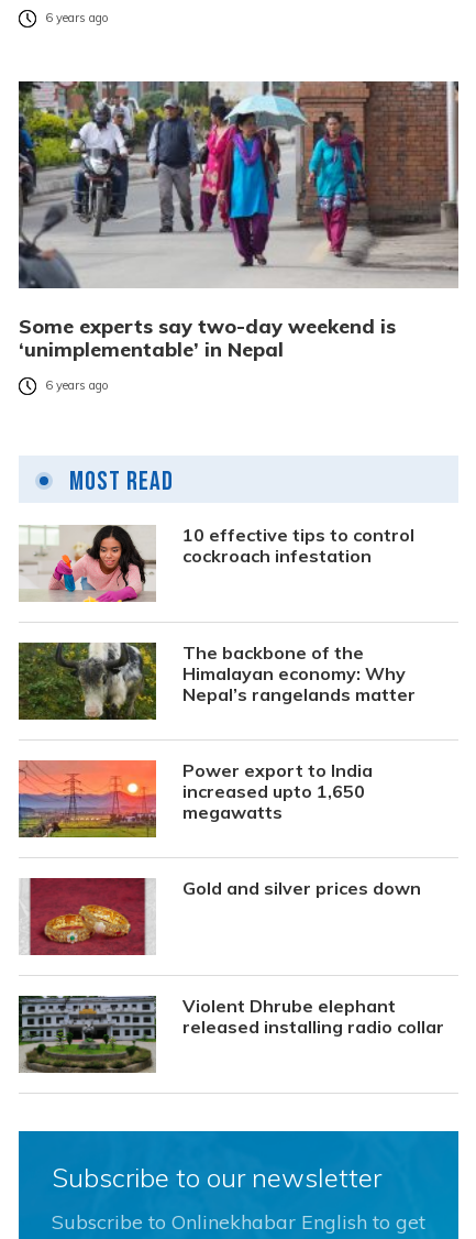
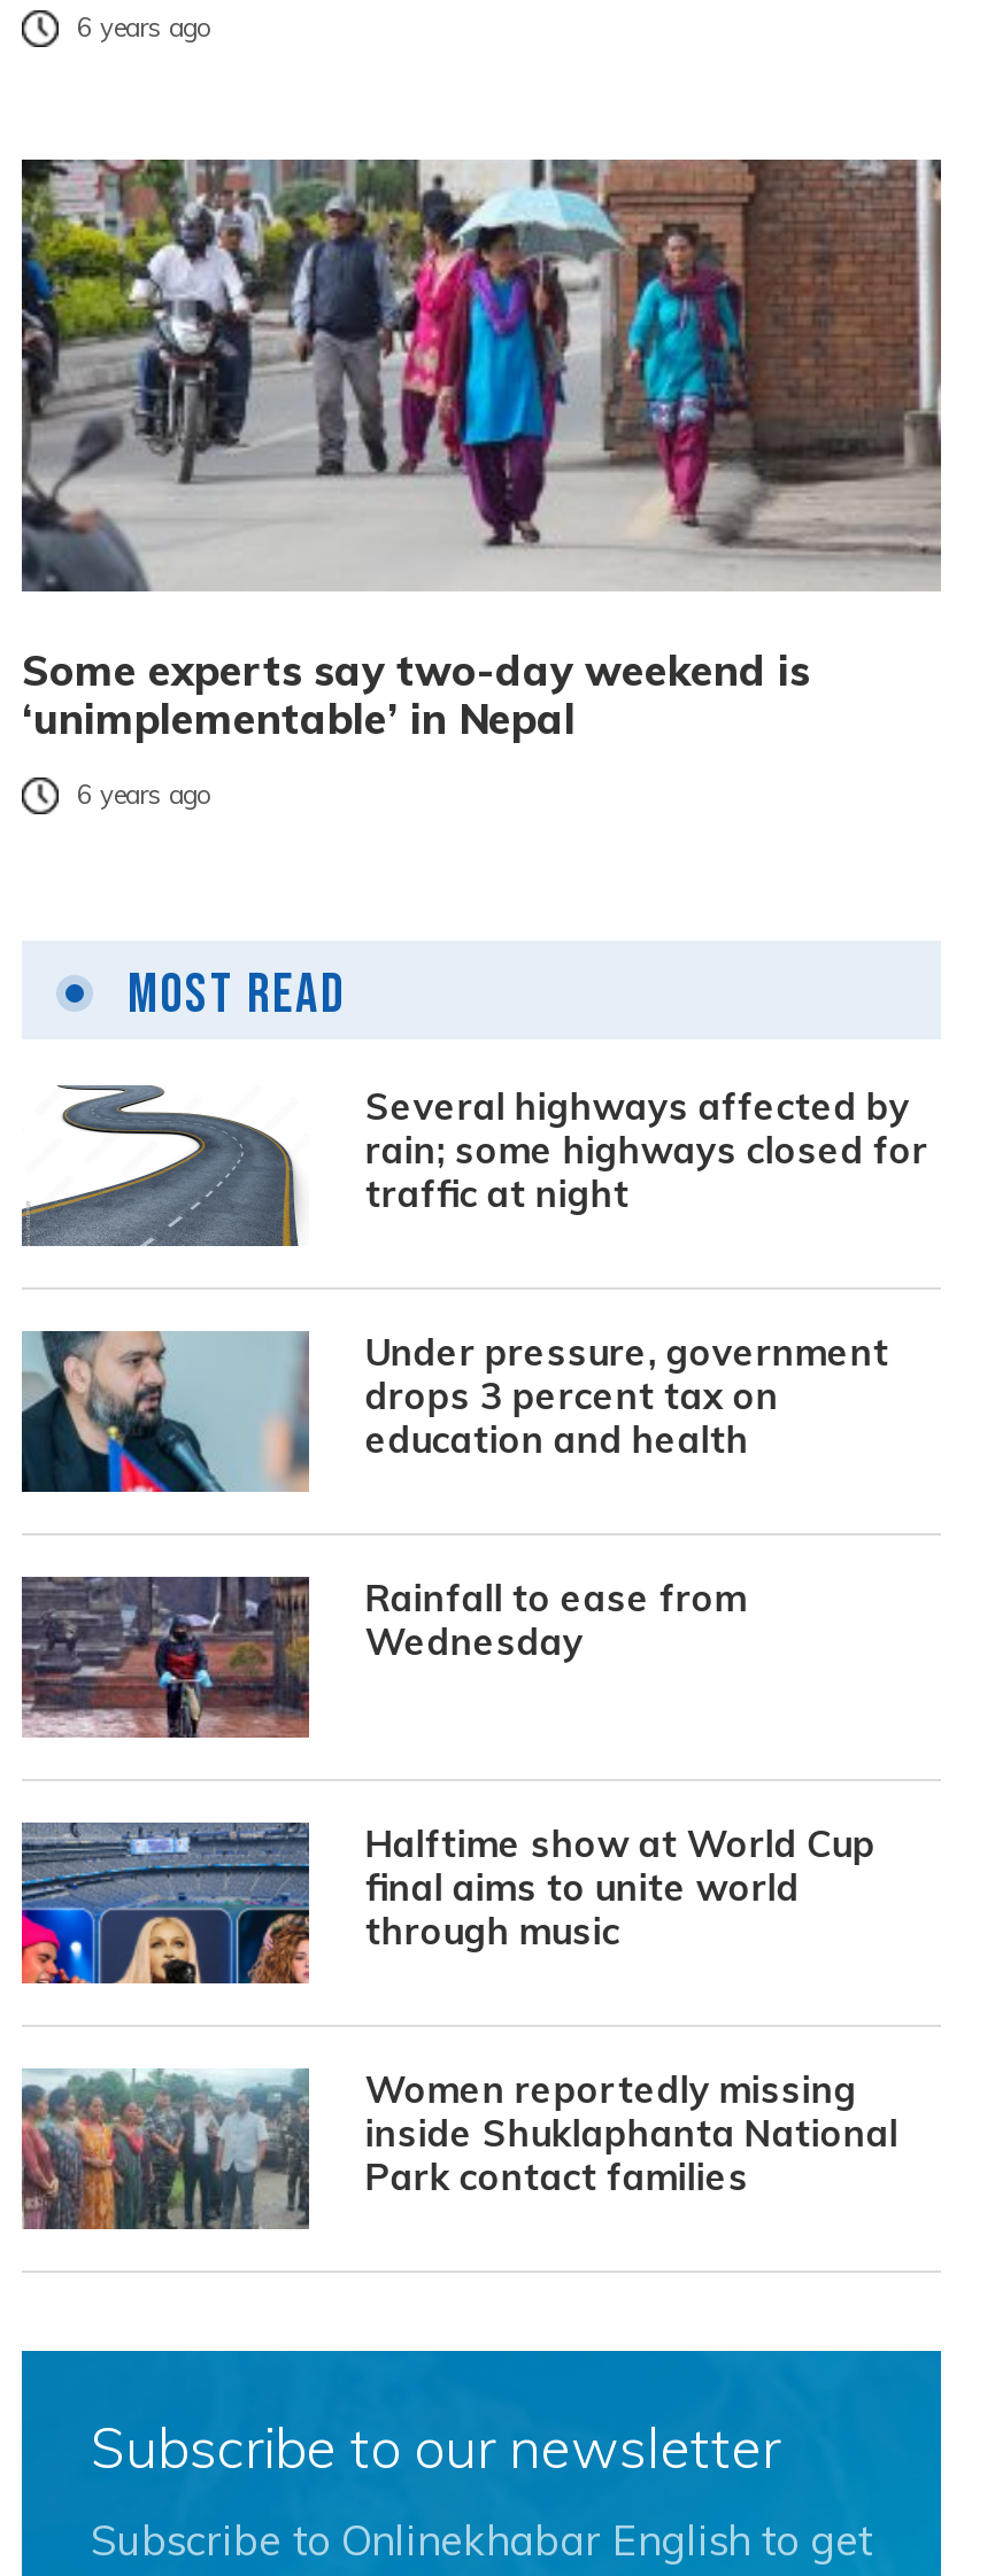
- [image]
- 10 effective tips to control
- cockroach infestation
+ [image]
+ Several highways affected by
+ rain; some highways closed for
+ traffic at night

- [image]
- The backbone of the
- Himalayan economy: Why
- Nepal’s rangelands matter
+ [image]
+ Under pressure, government
+ drops 3 percent tax on
+ education and health

- [image]
- Power export to India
- increased upto 1,650
- megawatts
+ [image]
+ Rainfall to ease from
+ Wednesday

- [image]
- Gold and silver prices down
+ [image]
+ Halftime show at World Cup
+ final aims to unite world
+ through music

- [image]
- Violent Dhrube elephant
- released installing radio collar
+ [image]
+ Women reportedly missing
+ inside Shuklaphanta National
+ Park contact families
